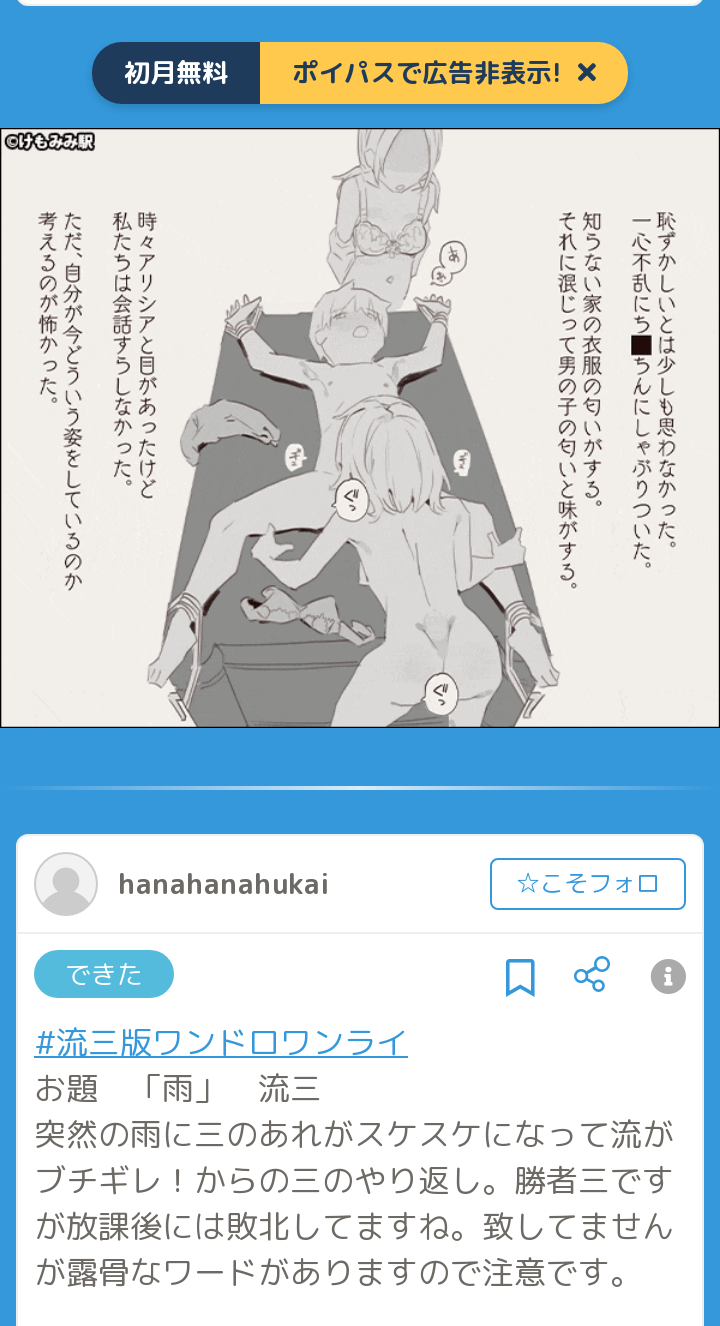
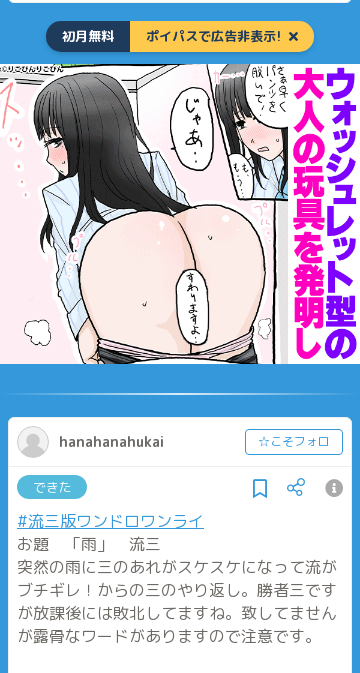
- [image]
+ [image]
